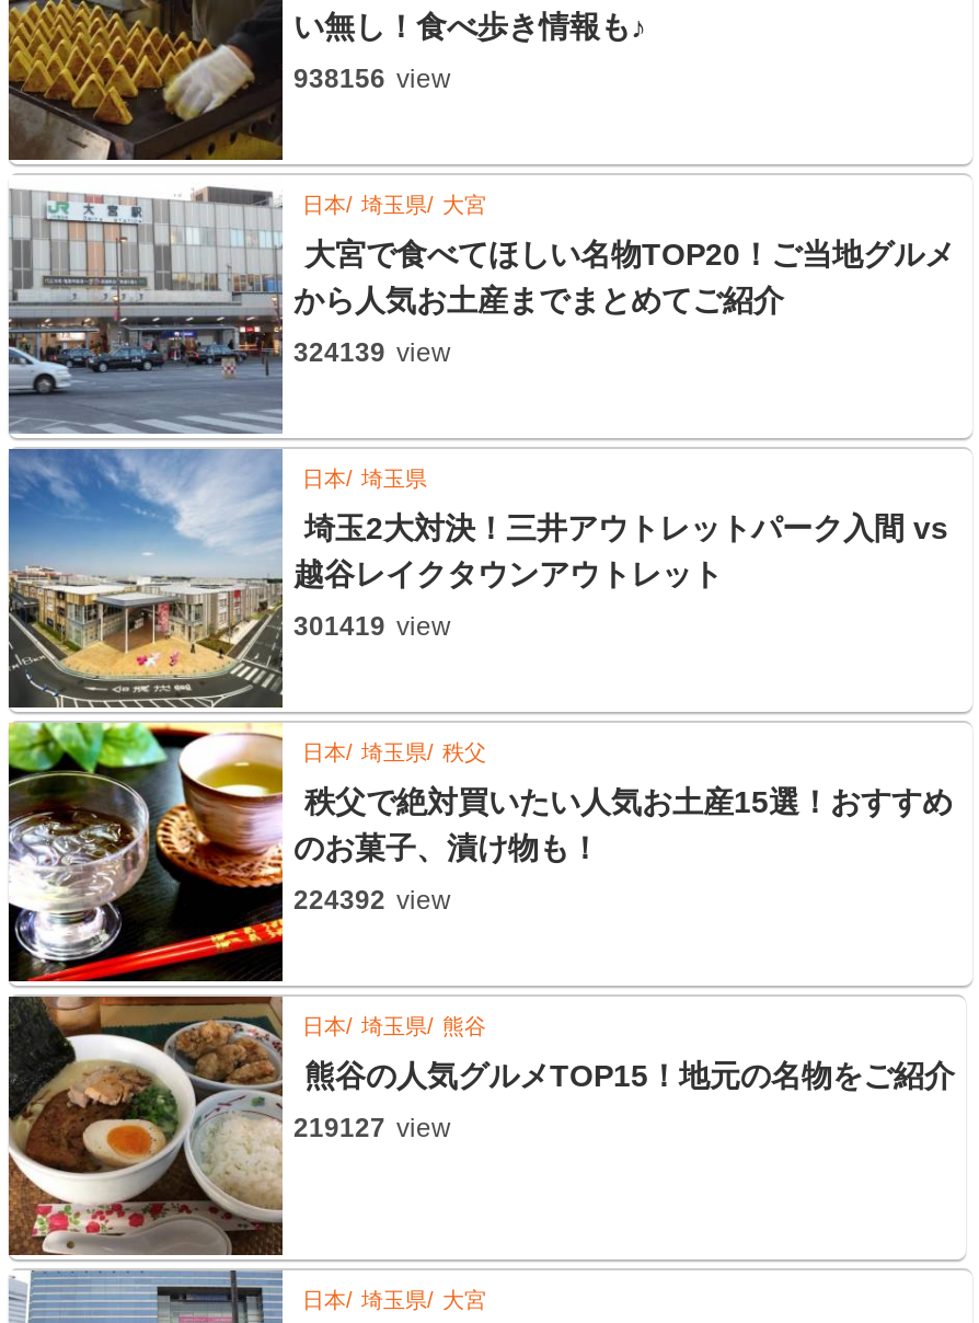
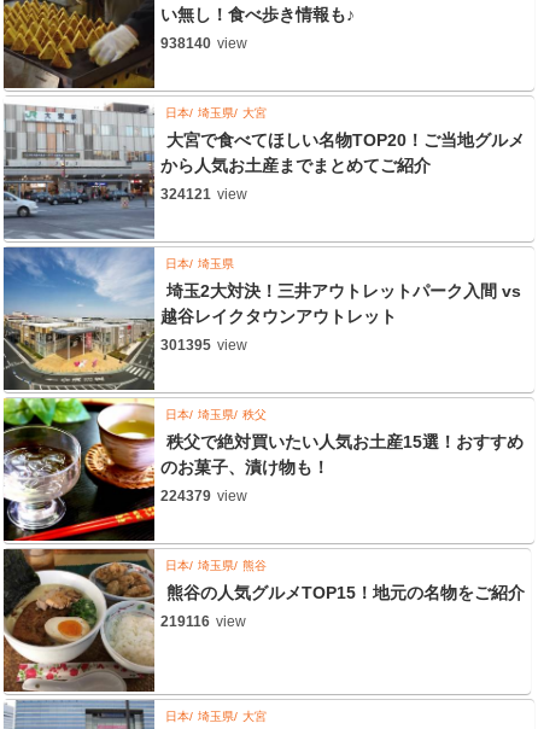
- 938156 view
+ 938140 view

- 324139 view
+ 324121 view

- 301419 view
+ 301395 view

- 224392 view
+ 224379 view

- 219127 view
+ 219116 view
